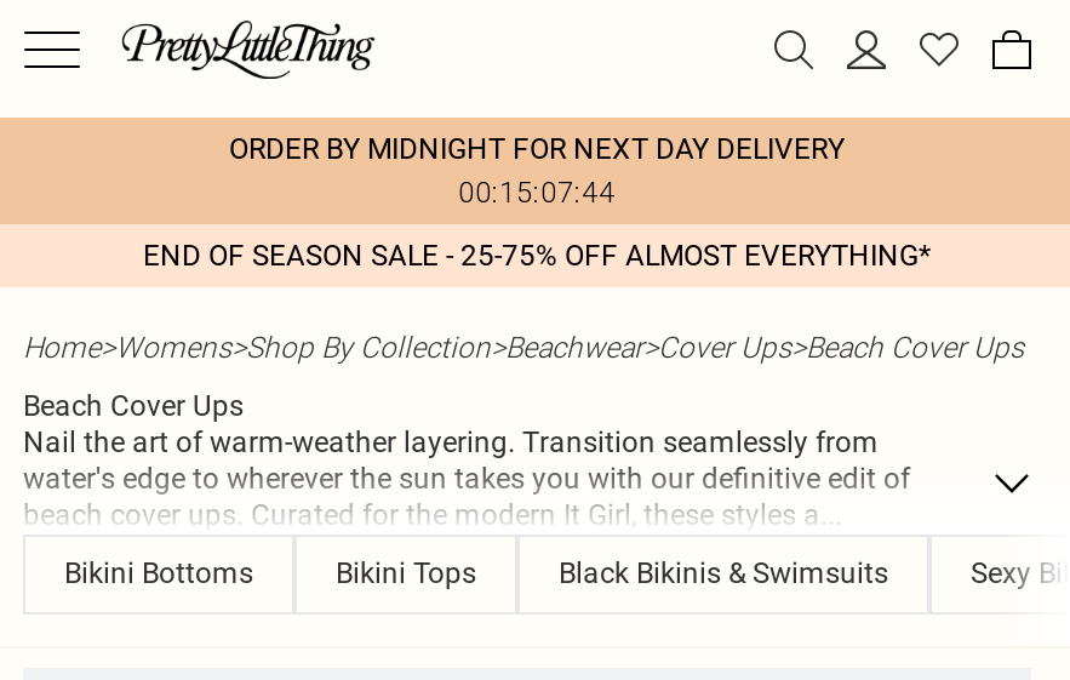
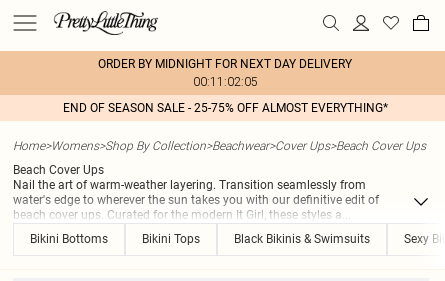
- 00:15:07:44
+ 00:11:02:05
